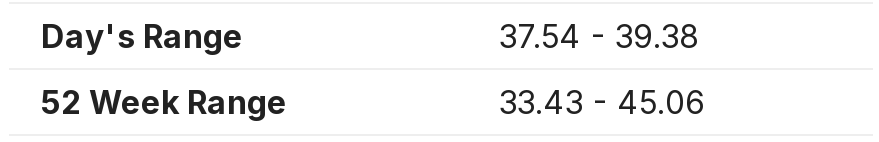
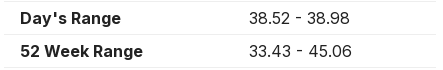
- 37.54 - 39.38
+ 38.52 - 38.98
